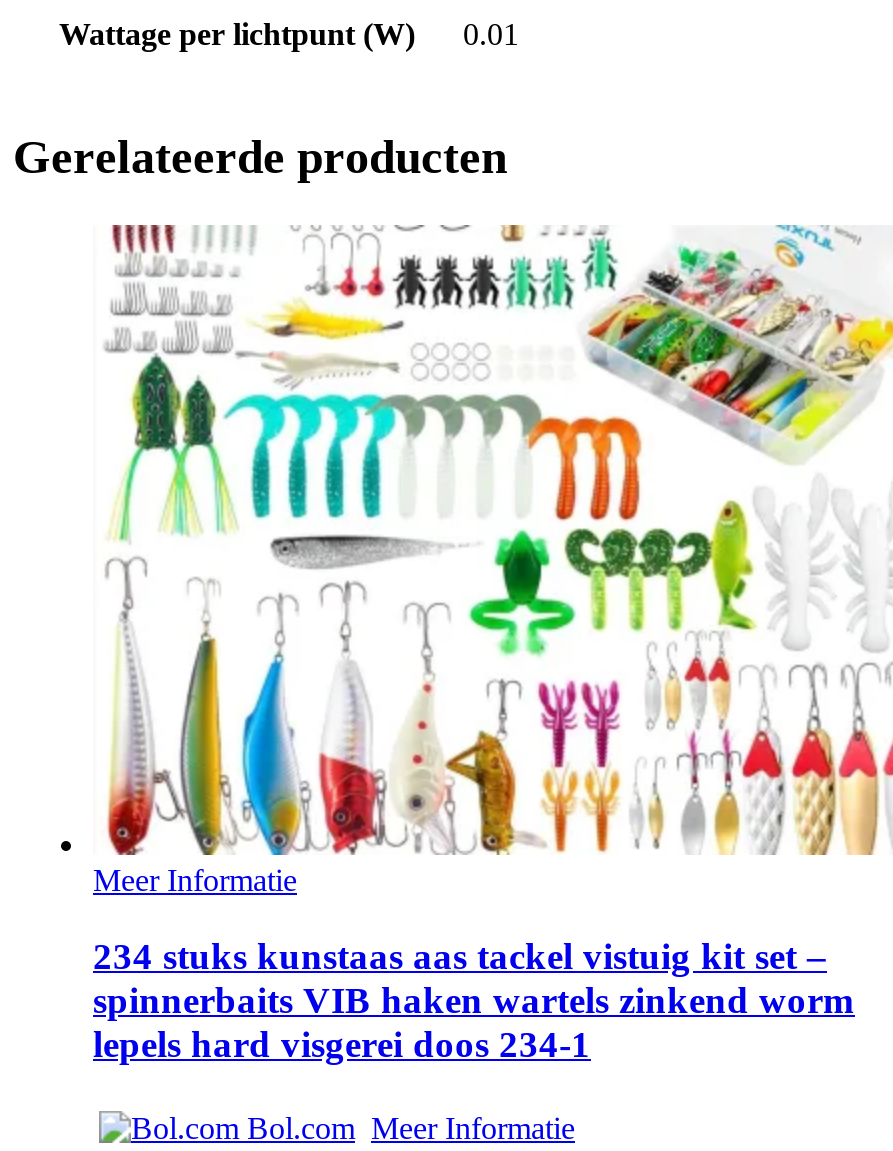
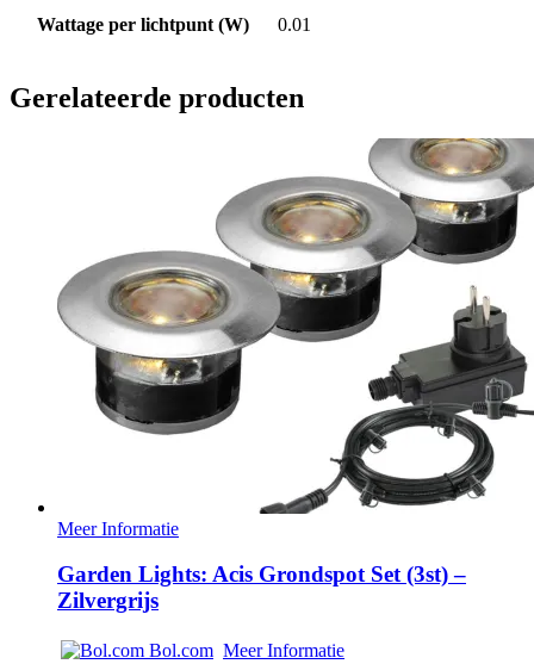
- [image]
- 234 stuks kunstaas aas tackel vistuig kit set –
- spinnerbaits VIB haken wartels zinkend worm
- lepels hard visgerei doos 234-1
+ [image]
+ Garden Lights: Acis Grondspot Set (3st) –
+ Zilvergrijs
